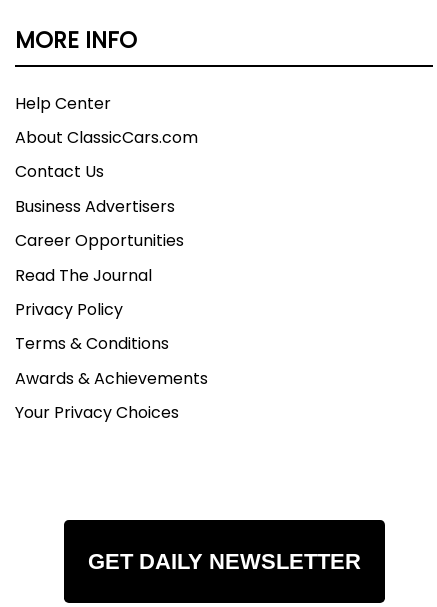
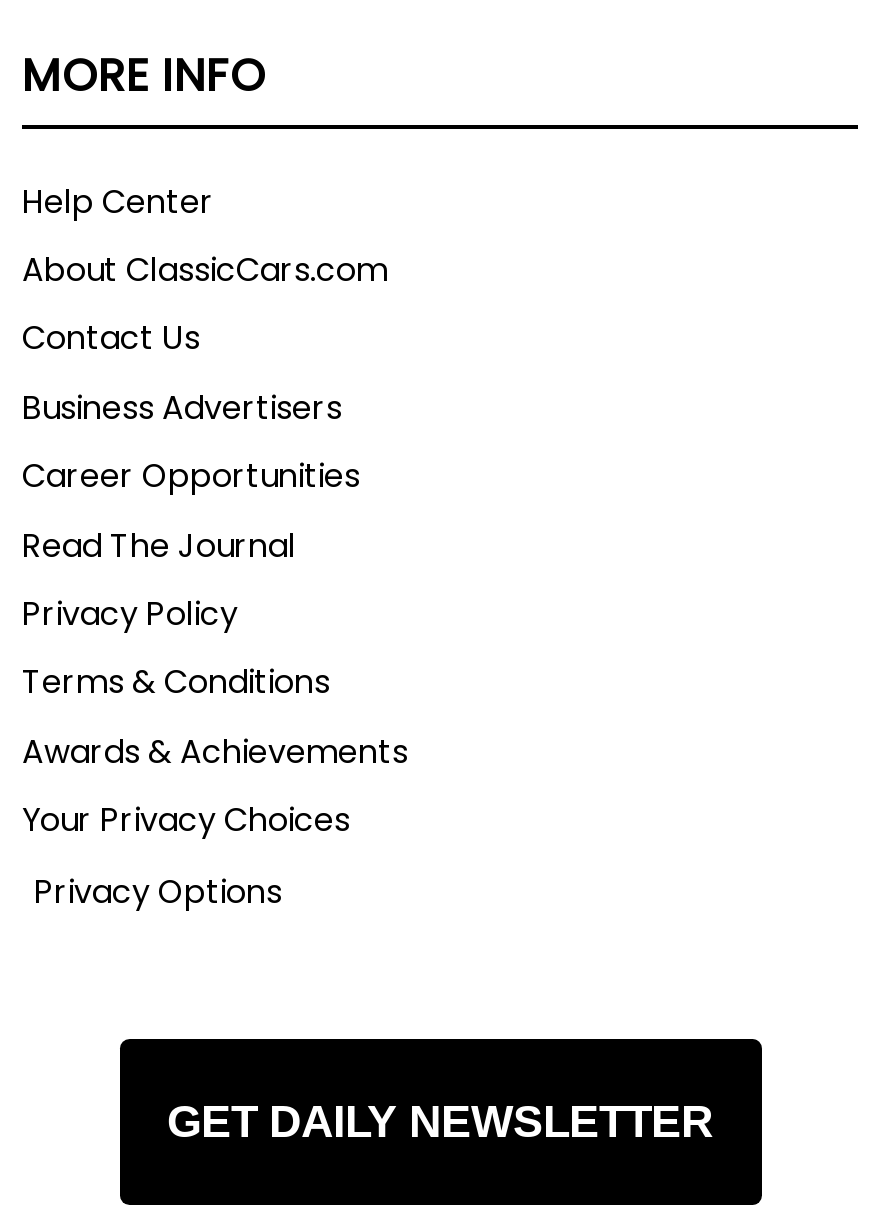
+ Privacy Options
